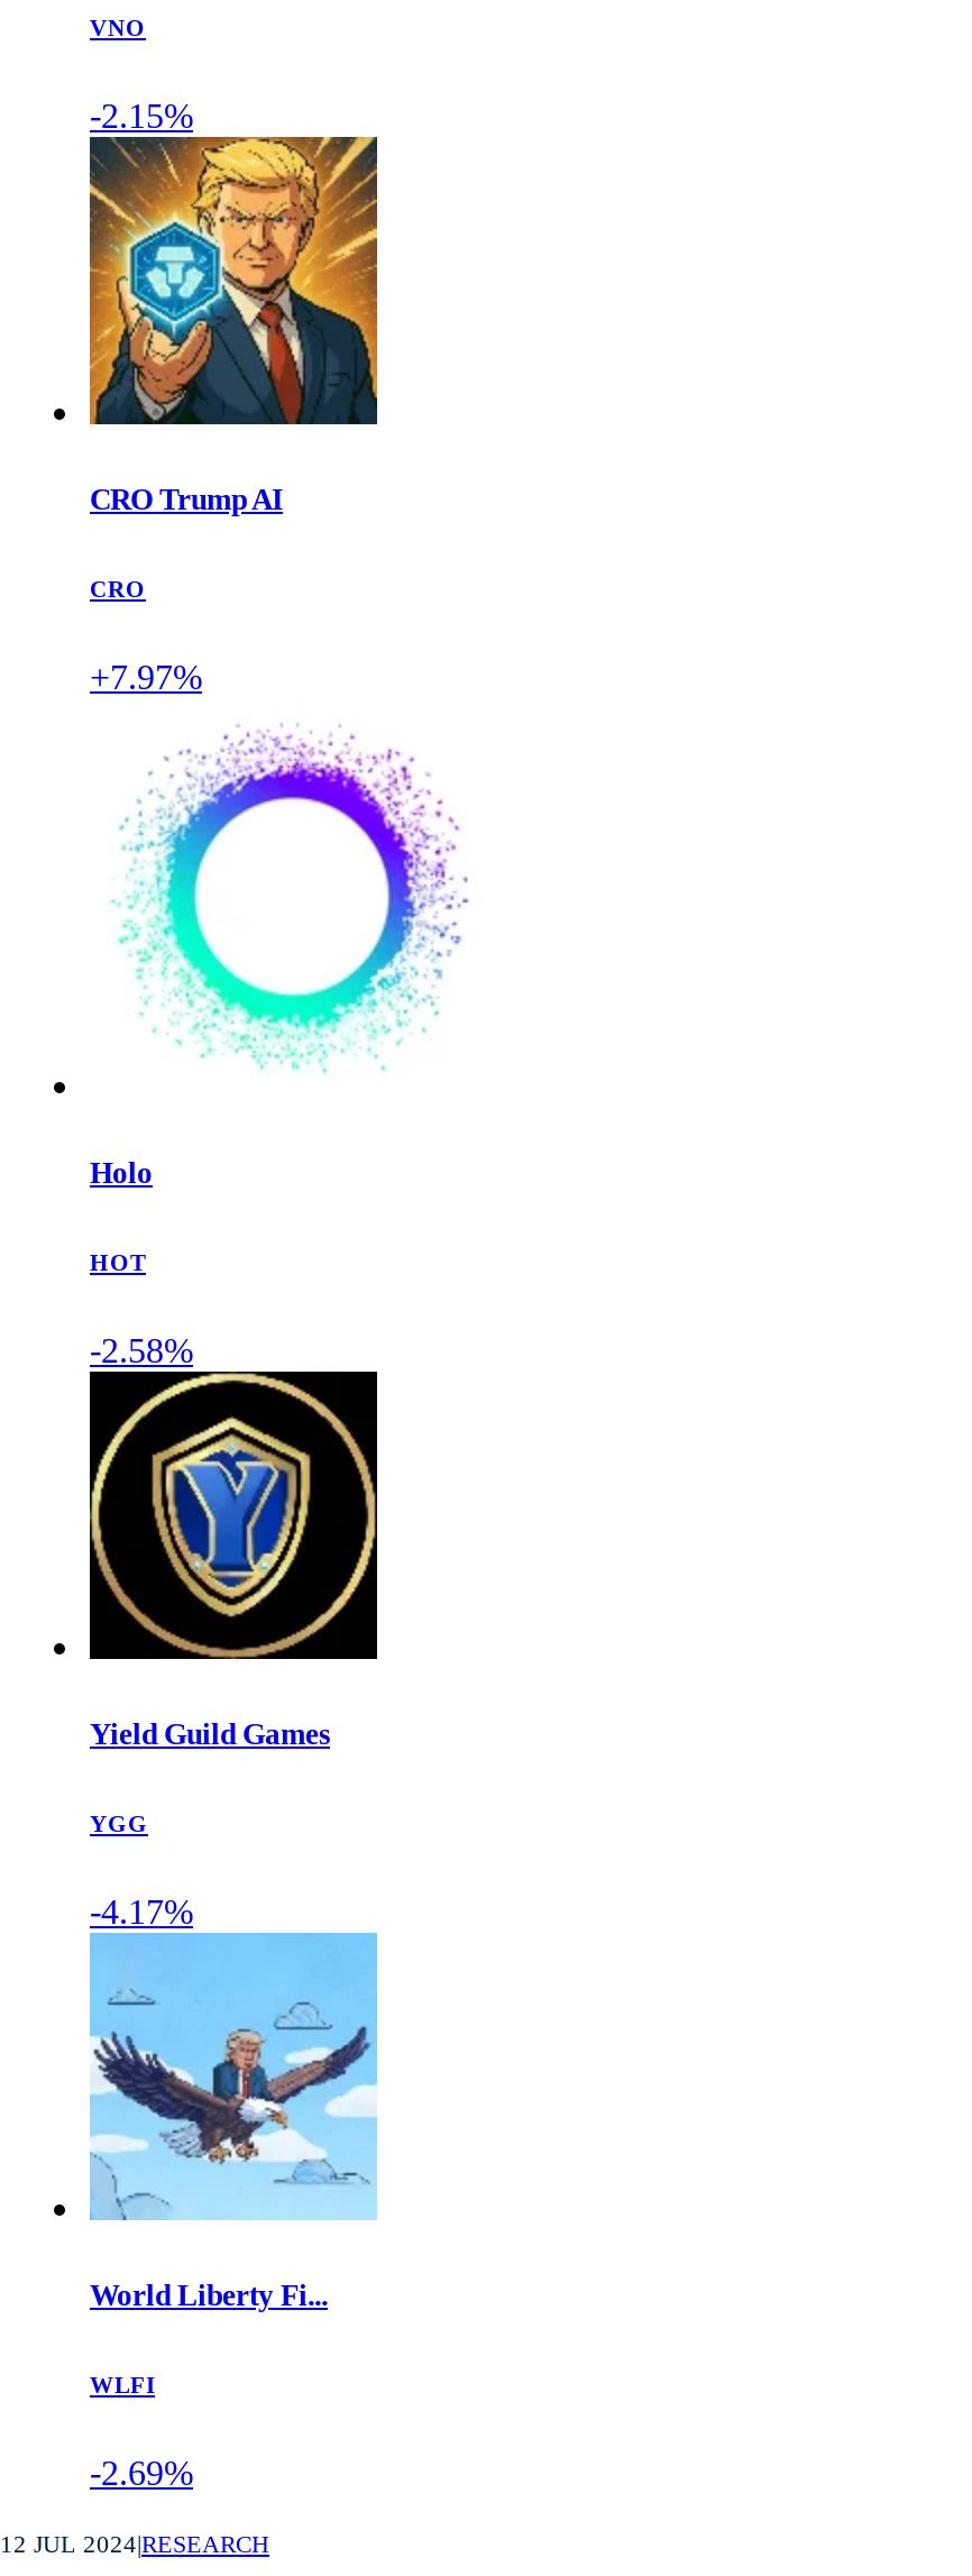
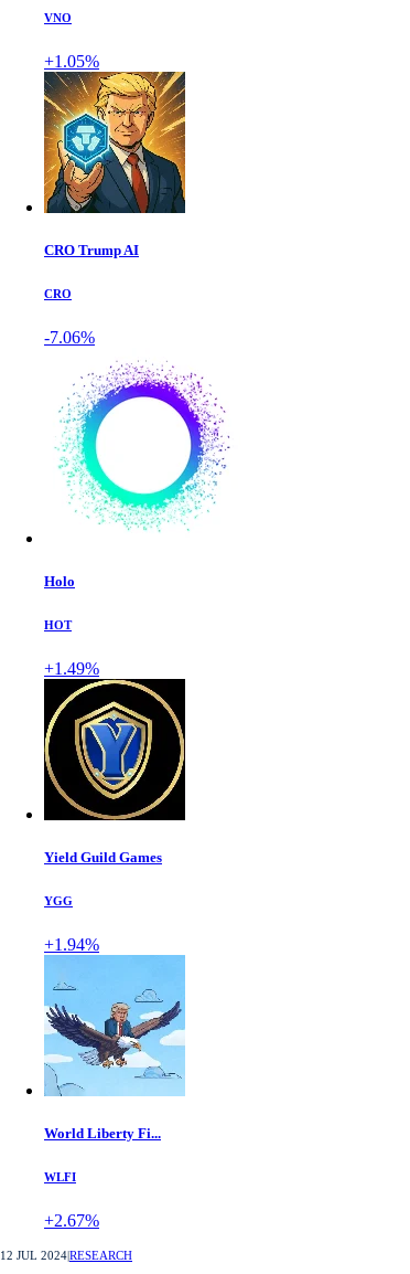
- -2.15%
+ +1.05%

- +7.97%
+ -7.06%

- -2.58%
+ +1.49%

- -4.17%
+ +1.94%

- -2.69%
+ +2.67%
